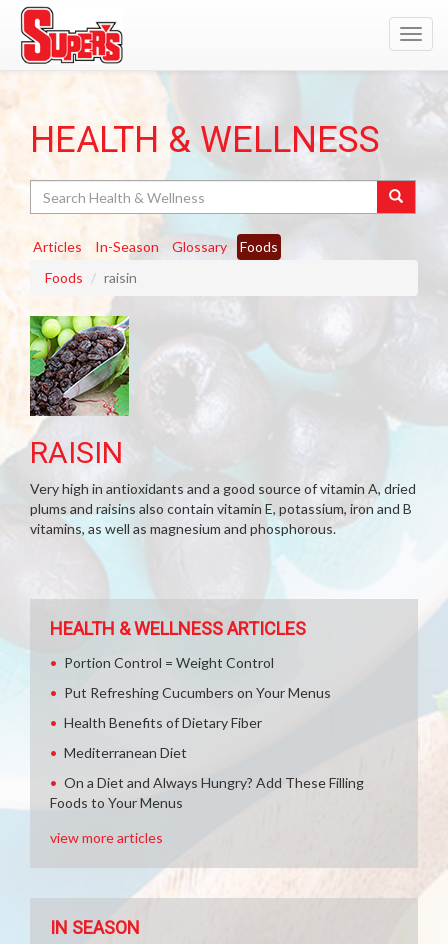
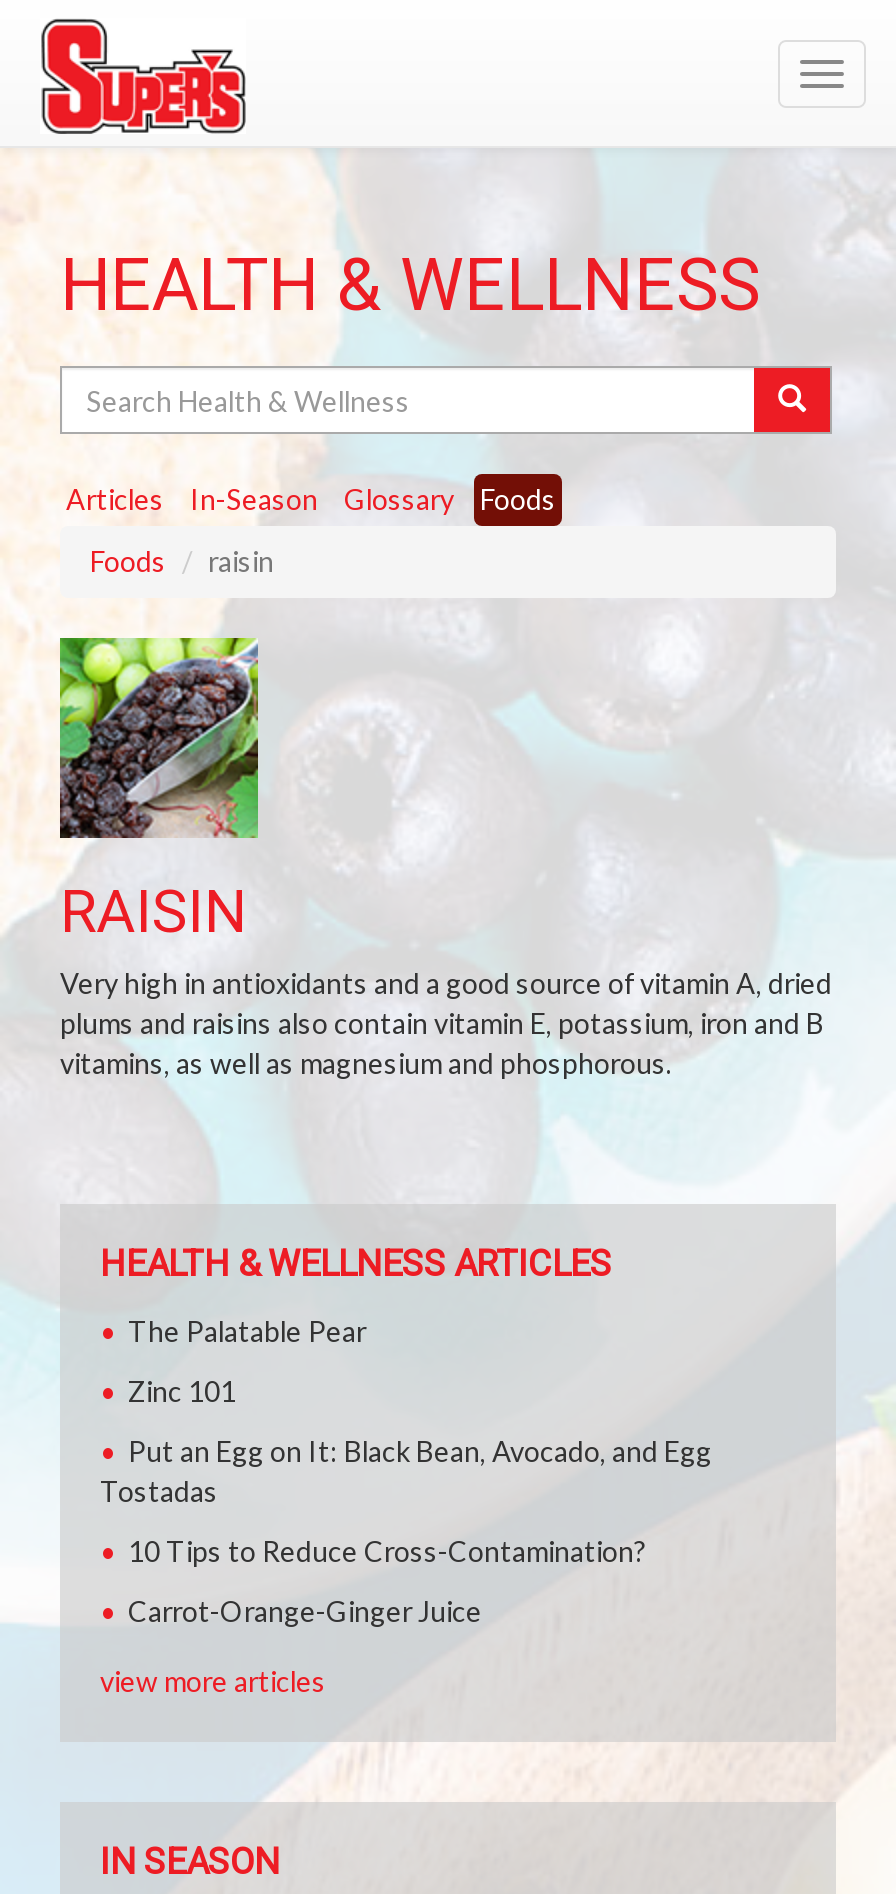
- Portion Control = Weight Control
+ The Palatable Pear

- Put Refreshing Cucumbers on Your Menus
+ Zinc 101

- Health Benefits of Dietary Fiber
+ Put an Egg on It: Black Bean, Avocado, and Egg
+ Tostadas

- Mediterranean Diet
+ 10 Tips to Reduce Cross-Contamination?

- On a Diet and Always Hungry? Add These Filling
- Foods to Your Menus
+ Carrot-Orange-Ginger Juice
